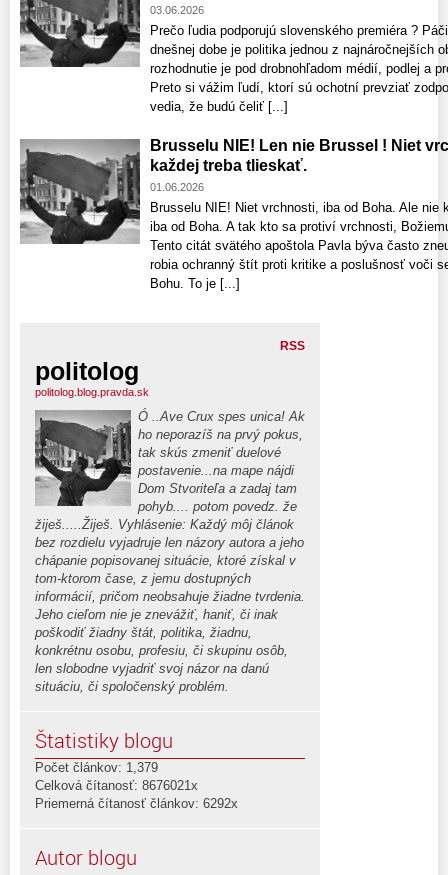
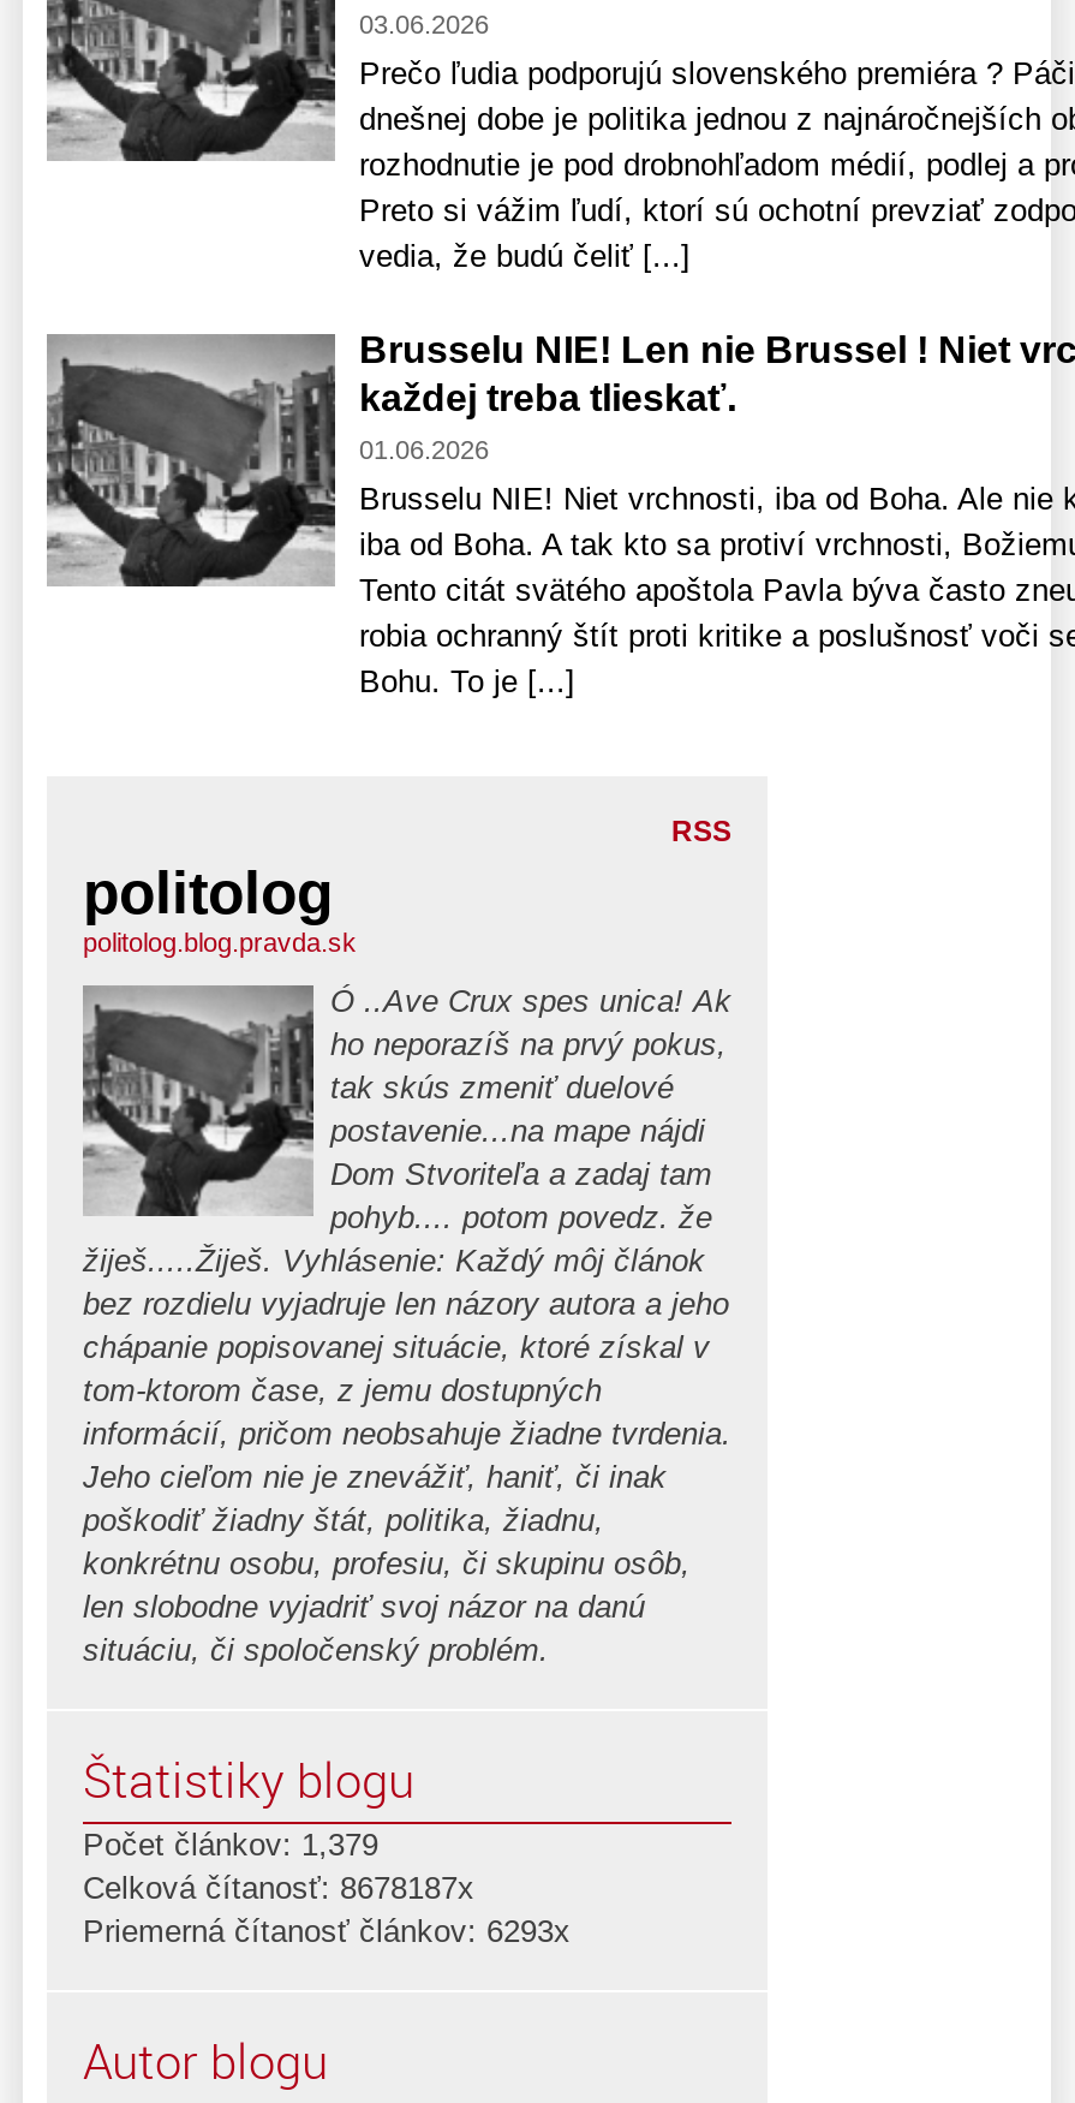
- Celková čítanosť: 8676021x
+ Celková čítanosť: 8678187x

- Priemerná čítanosť článkov: 6292x
+ Priemerná čítanosť článkov: 6293x
